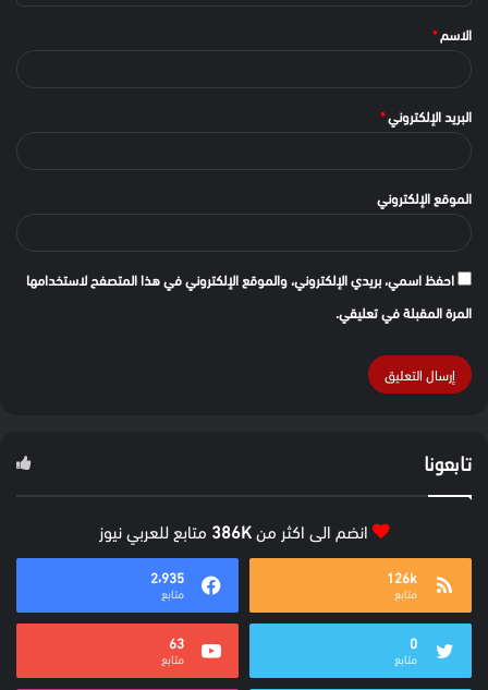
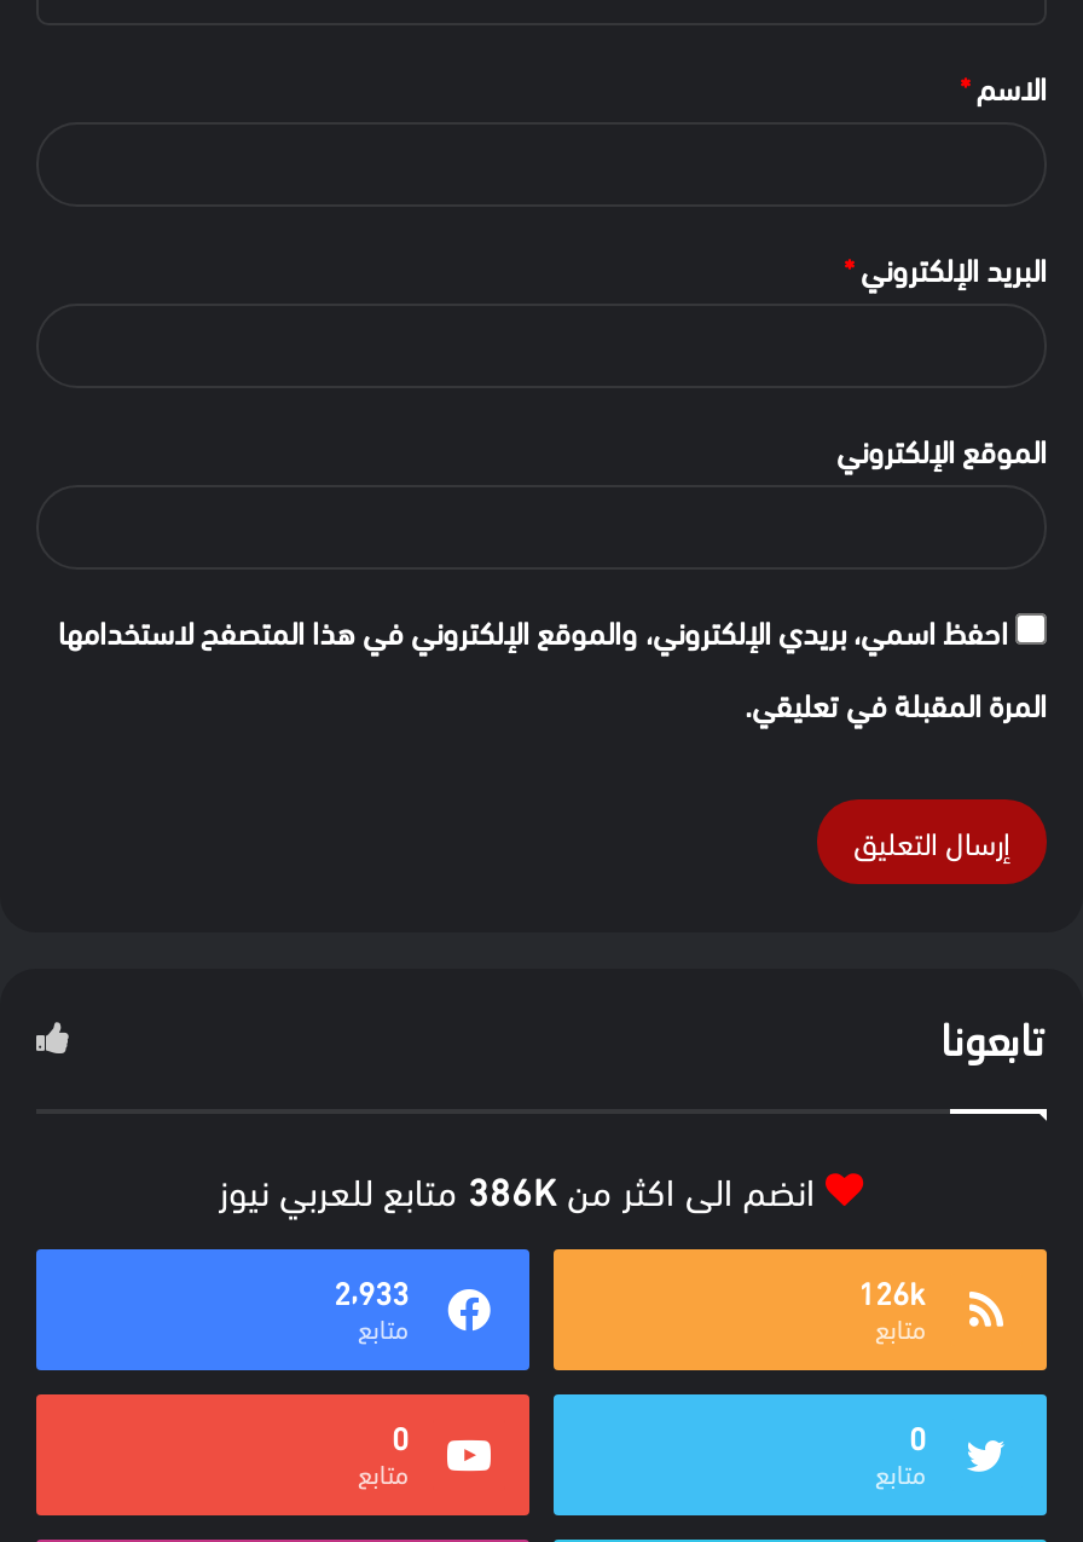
- 2٬935
+ 2٬933

- 63
+ 0
